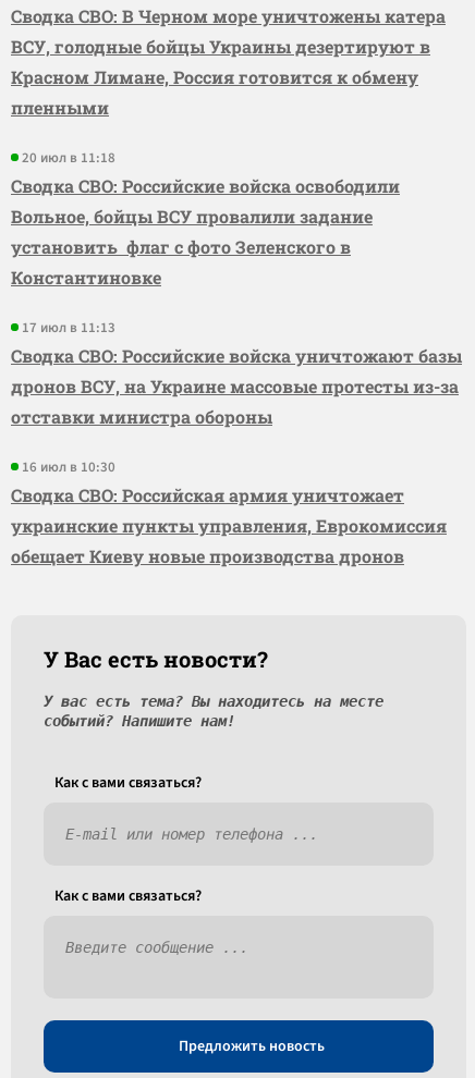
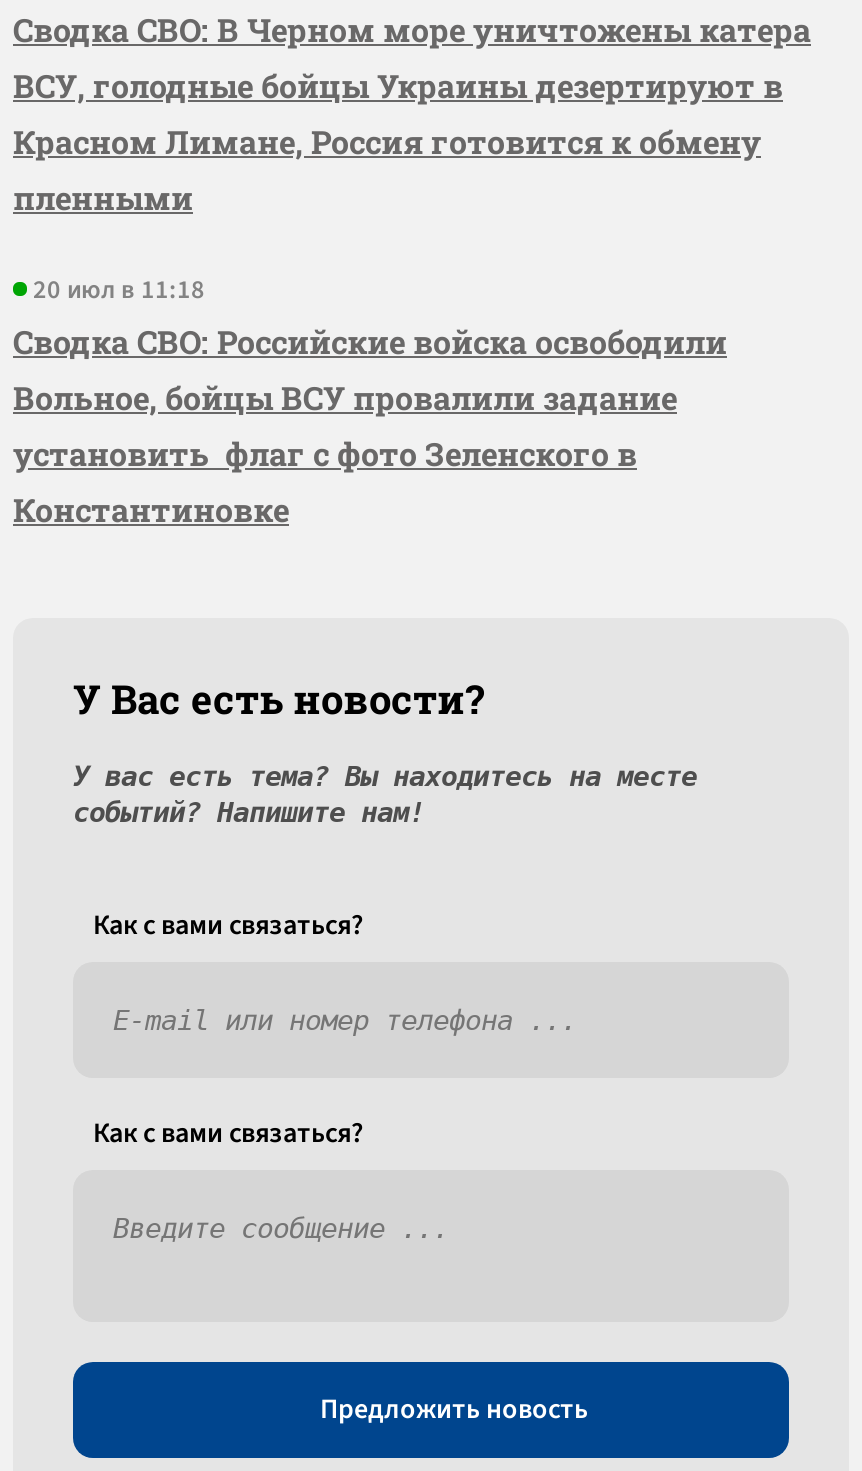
- 17 июл в 11:13
- Сводка СВО: Российские войска уничтожают базы
- дронов ВСУ, на Украине массовые протесты из-за
- отставки министра обороны
- 16 июл в 10:30
- Сводка СВО: Российская армия уничтожает
- украинские пункты управления, Еврокомиссия
- обещает Киеву новые производства дронов
